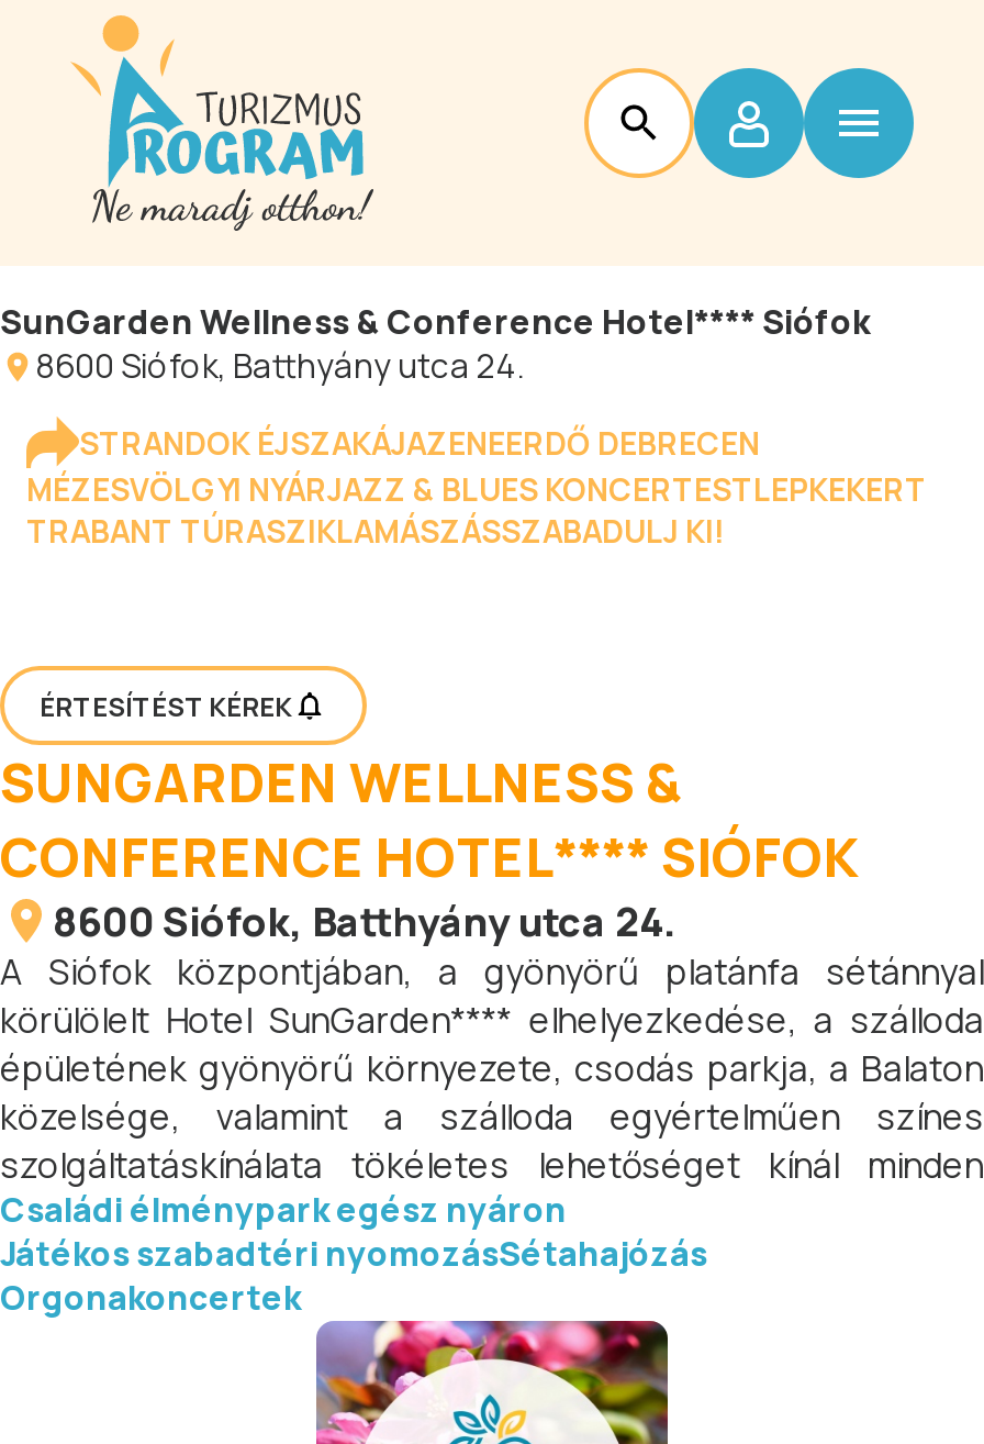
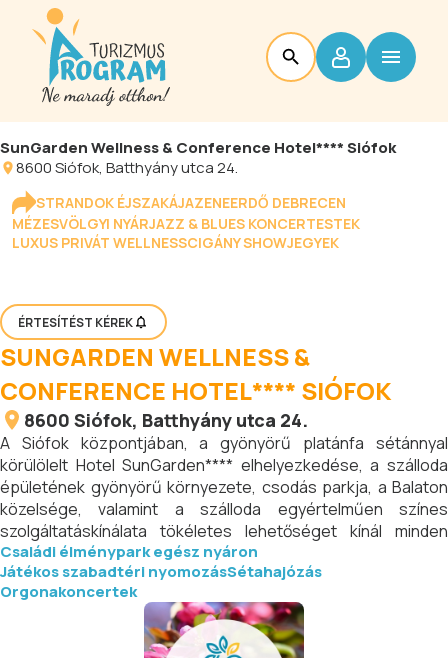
- MÉZESVÖLGYI NYÁRJAZZ & BLUES KONCERTESTLEPKEKERT
- TRABANT TÚRASZIKLAMÁSZÁSSZABADULJ KI!
+ MÉZESVÖLGYI NYÁRJAZZ & BLUES KONCERTESTEK
+ LUXUS PRIVÁT WELLNESSCIGÁNY SHOWJEGYEK
